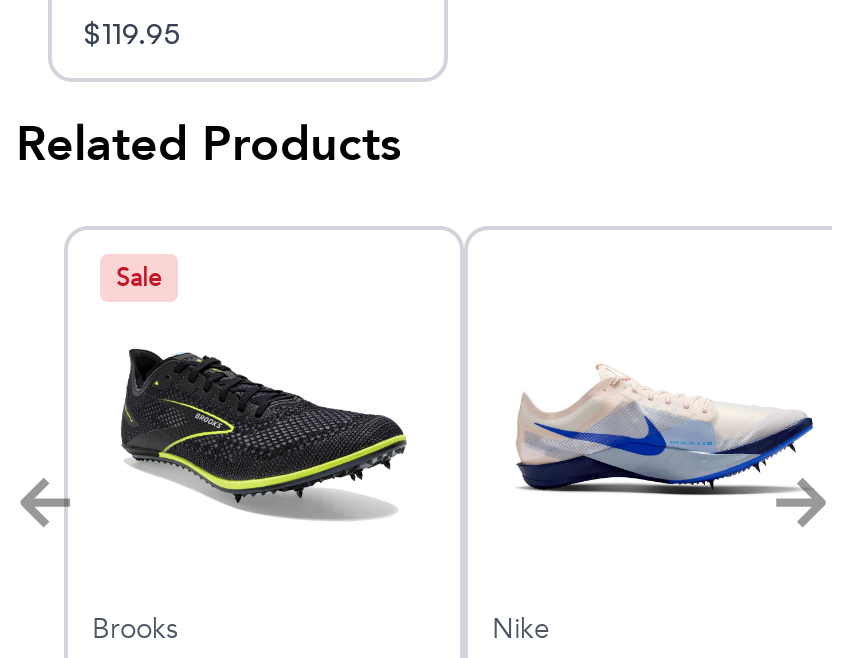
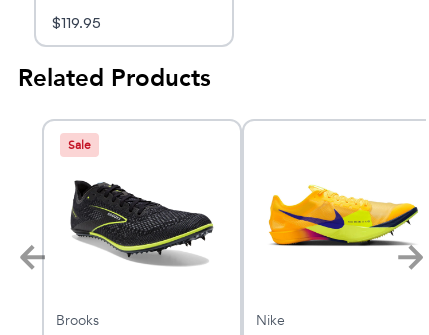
- [image]
+ [image]
